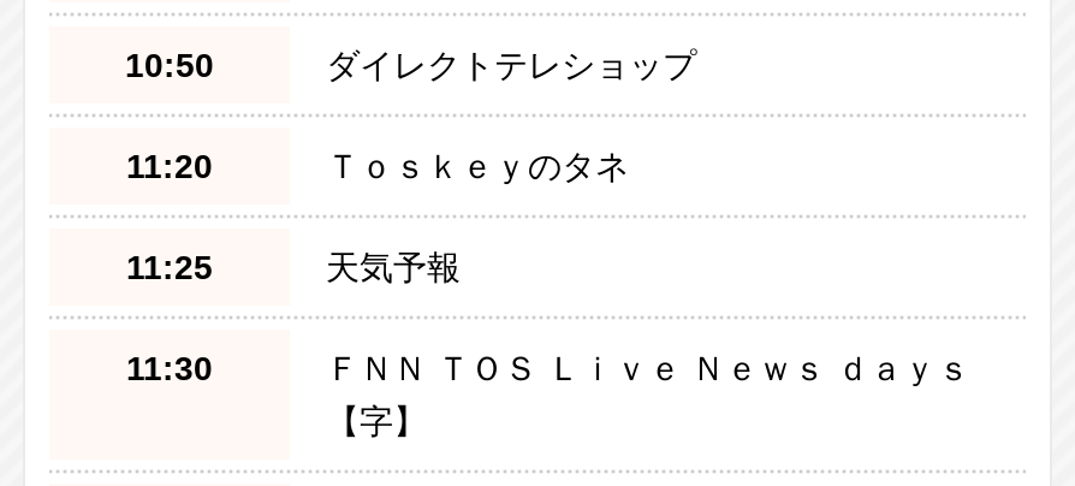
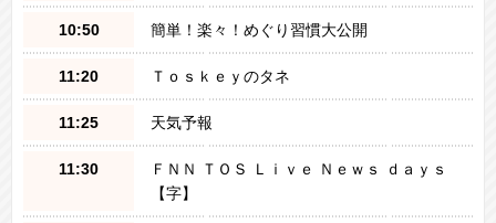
- ダイレクトテレショップ
+ 簡単！楽々！めぐり習慣大公開
